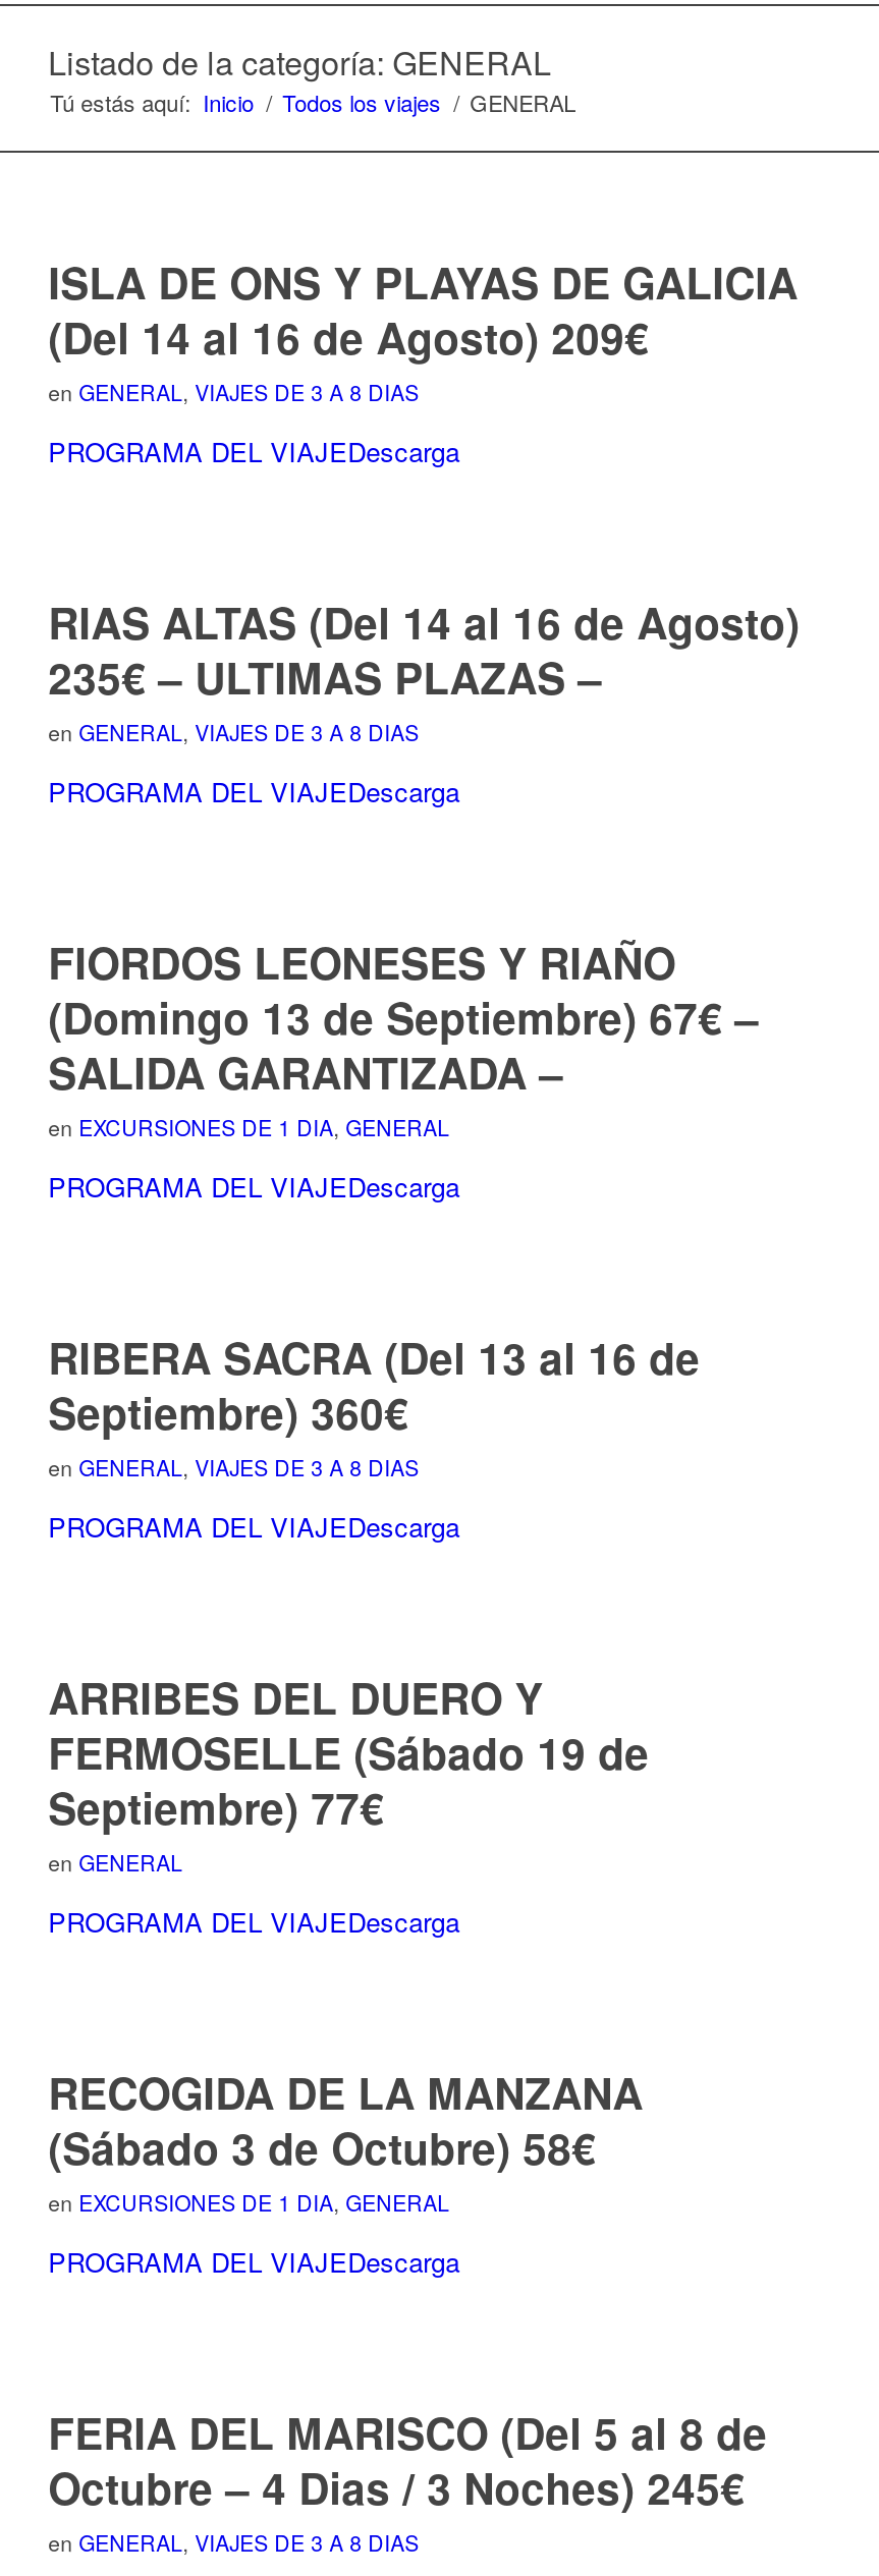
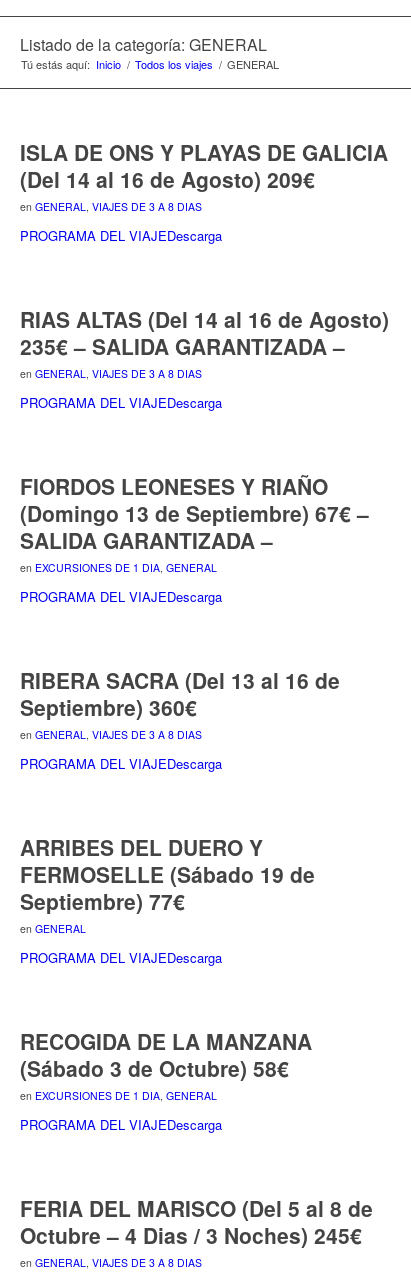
- 235€ – ULTIMAS PLAZAS –
+ 235€ – SALIDA GARANTIZADA –
